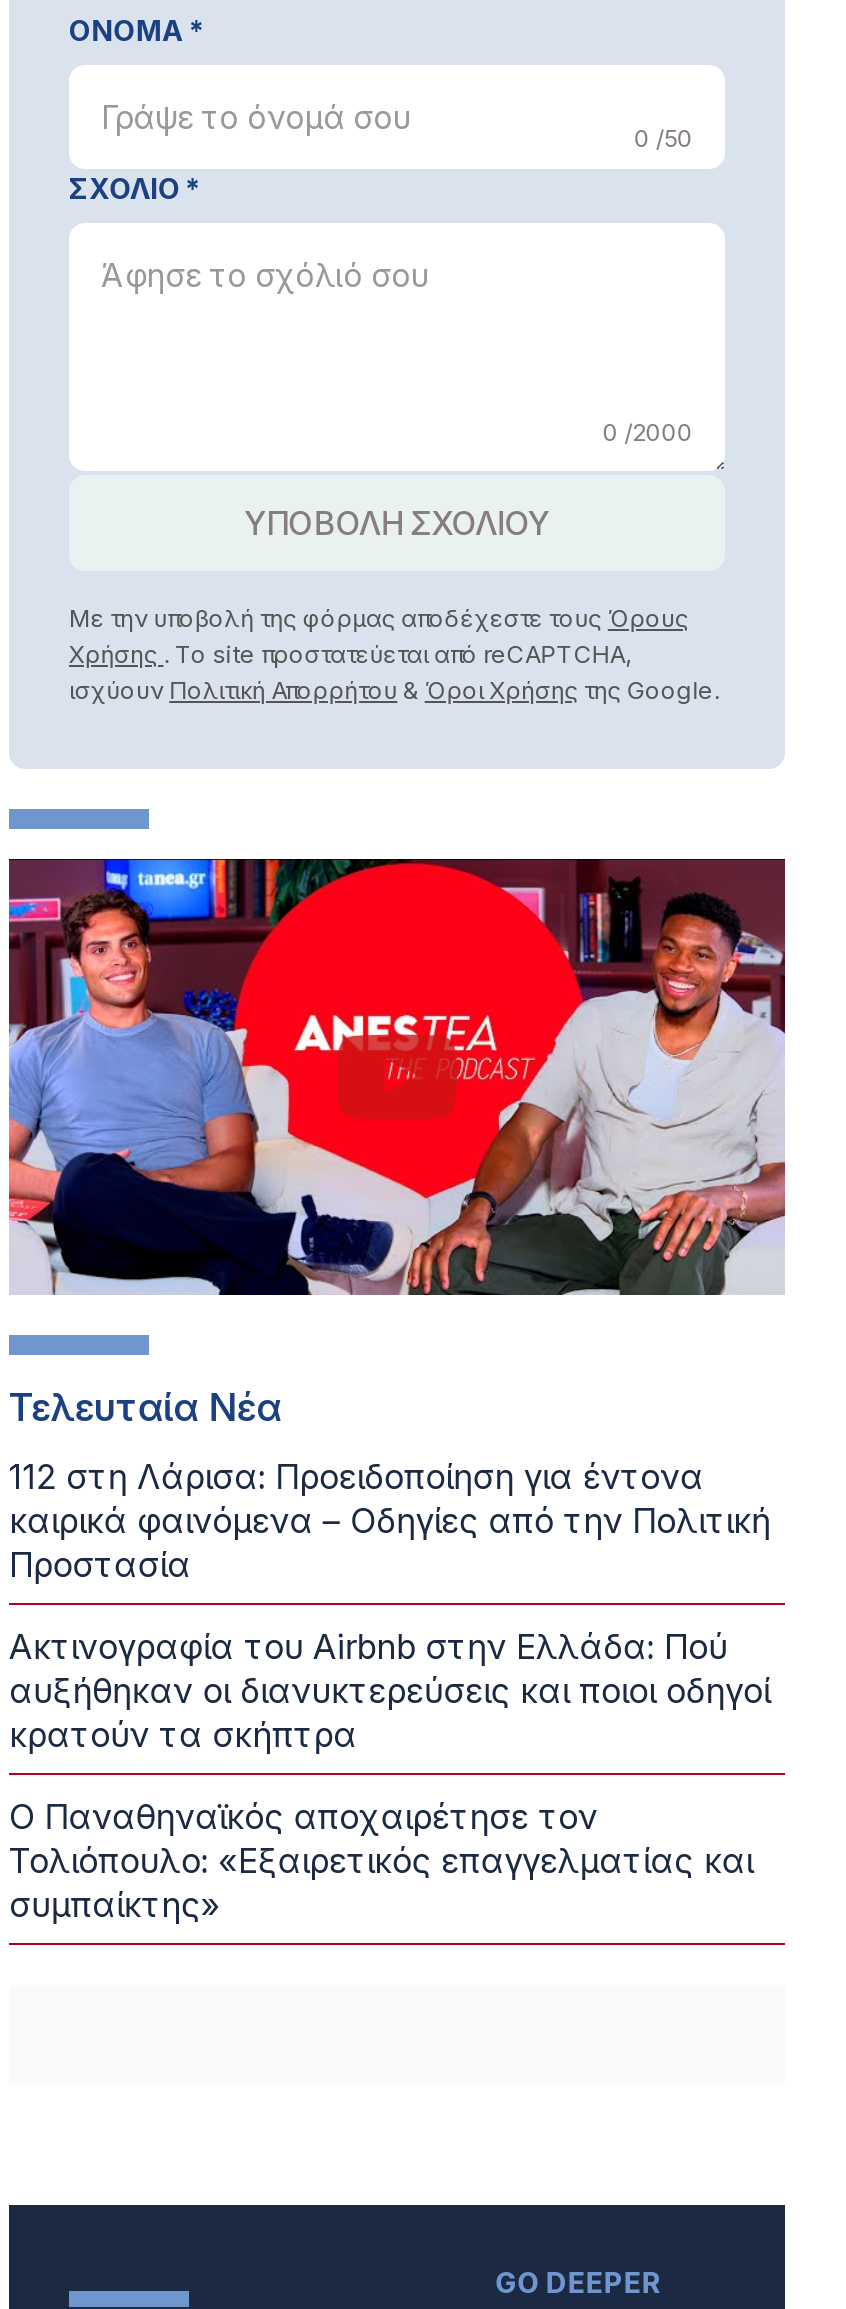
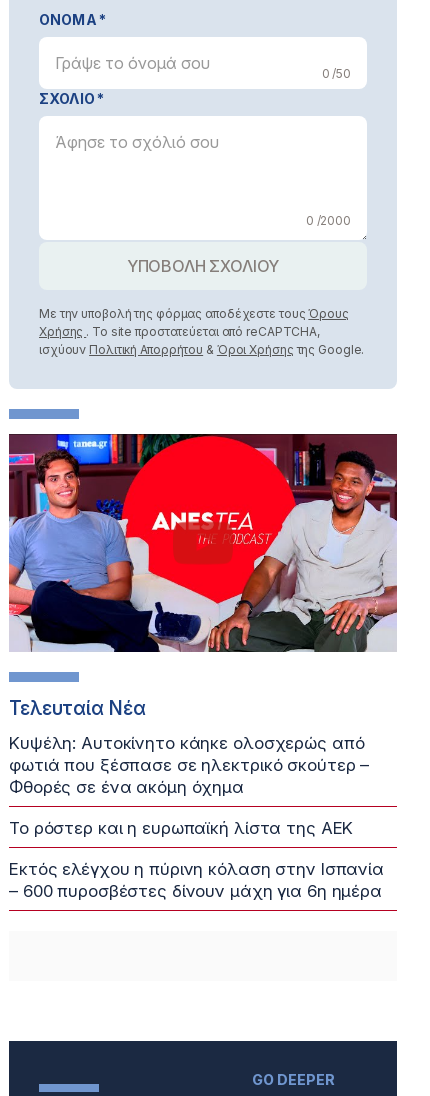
- 112 στη Λάρισα: Προειδοποίηση για έντονα
- καιρικά φαινόμενα – Οδηγίες από την Πολιτική
- Προστασία
+ Κυψέλη: Αυτοκίνητο κάηκε ολοσχερώς από
+ φωτιά που ξέσπασε σε ηλεκτρικό σκούτερ –
+ Φθορές σε ένα ακόμη όχημα

- Ακτινογραφία του Airbnb στην Ελλάδα: Πού
- αυξήθηκαν οι διανυκτερεύσεις και ποιοι οδηγοί
- κρατούν τα σκήπτρα
+ Το ρόστερ και η ευρωπαϊκή λίστα της ΑΕΚ

- Ο Παναθηναϊκός αποχαιρέτησε τον
- Τολιόπουλο: «Εξαιρετικός επαγγελματίας και
- συμπαίκτης»
+ Εκτός ελέγχου η πύρινη κόλαση στην Ισπανία
+ – 600 πυροσβέστες δίνουν μάχη για 6η ημέρα
